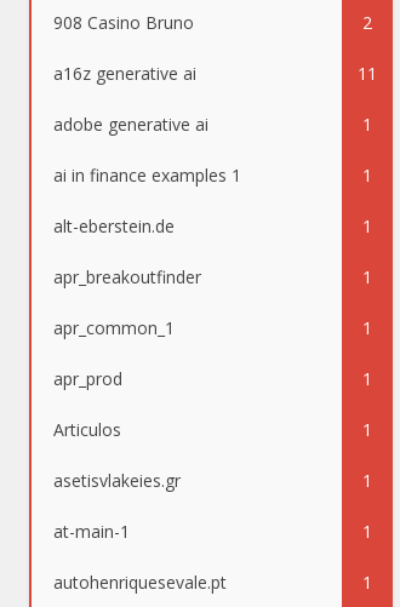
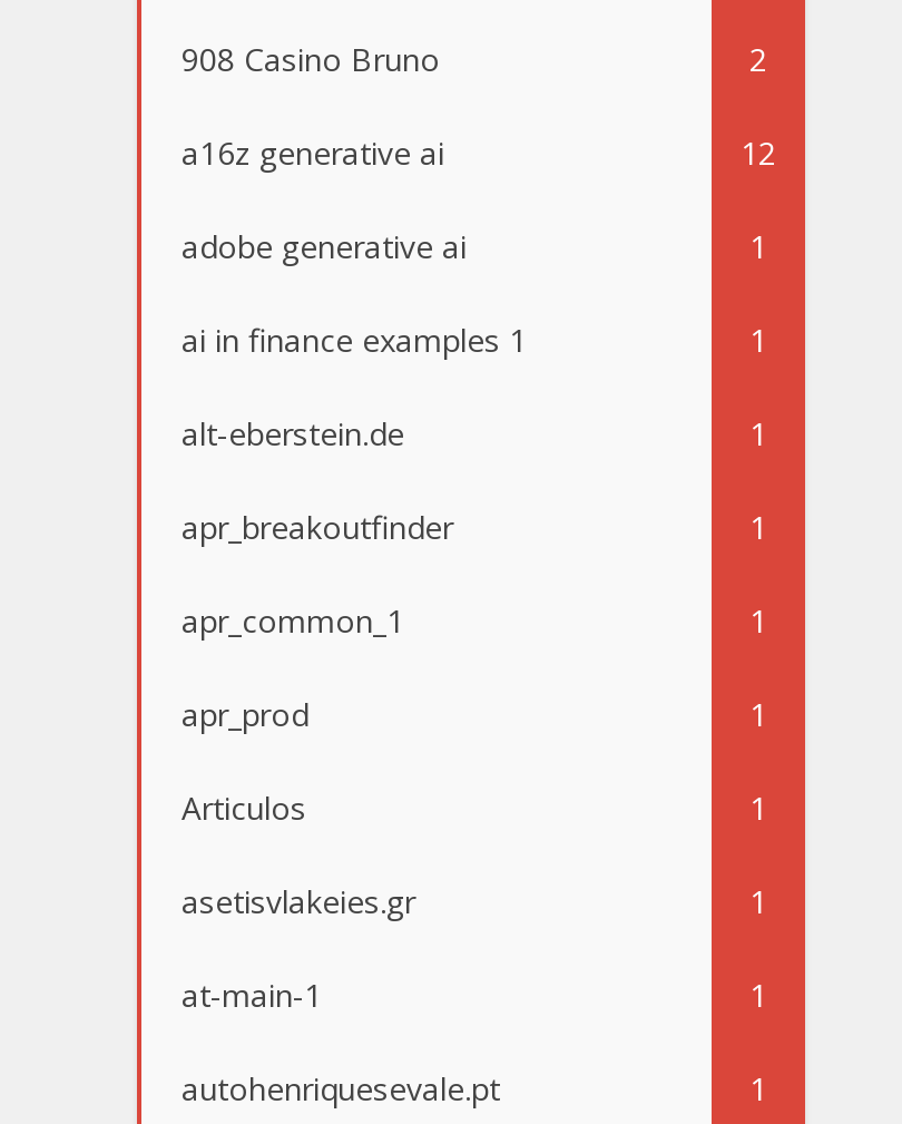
- 11
+ 12
